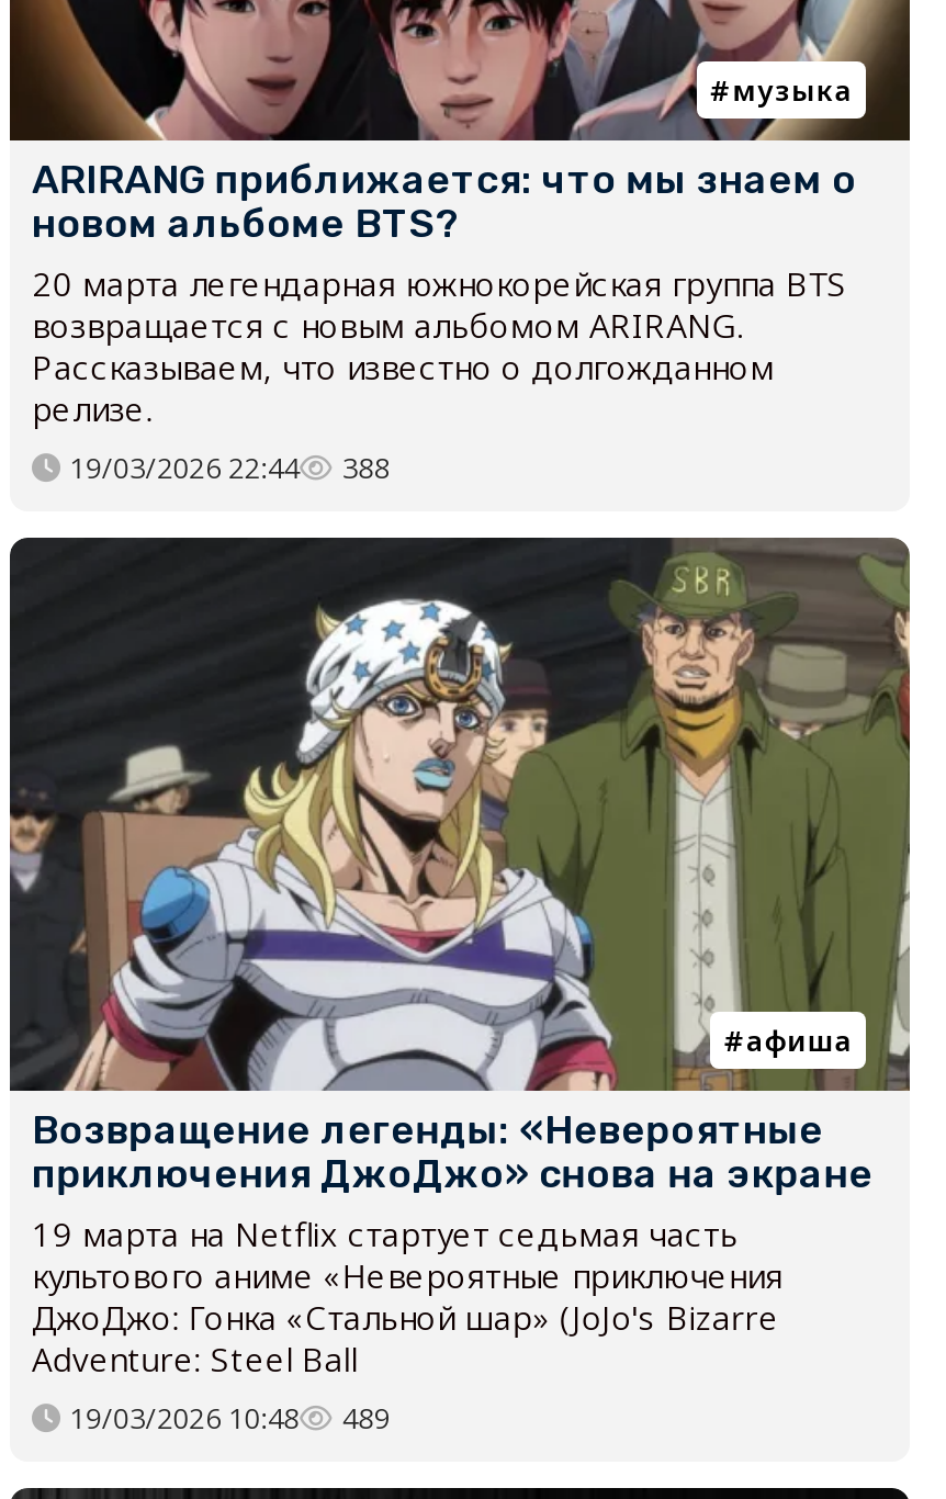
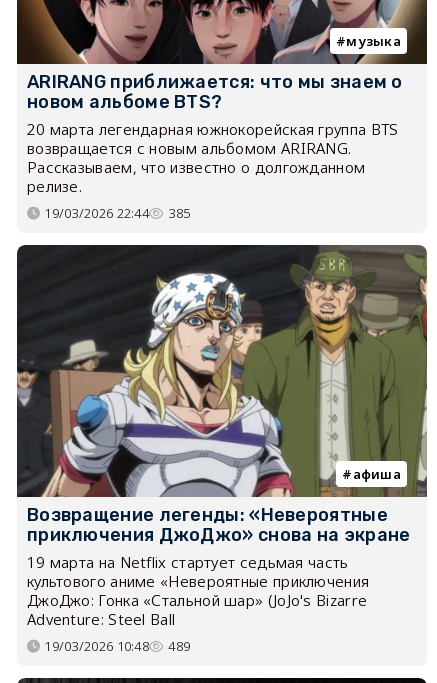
- 19/03/2026 22:44 388
+ 19/03/2026 22:44 385
